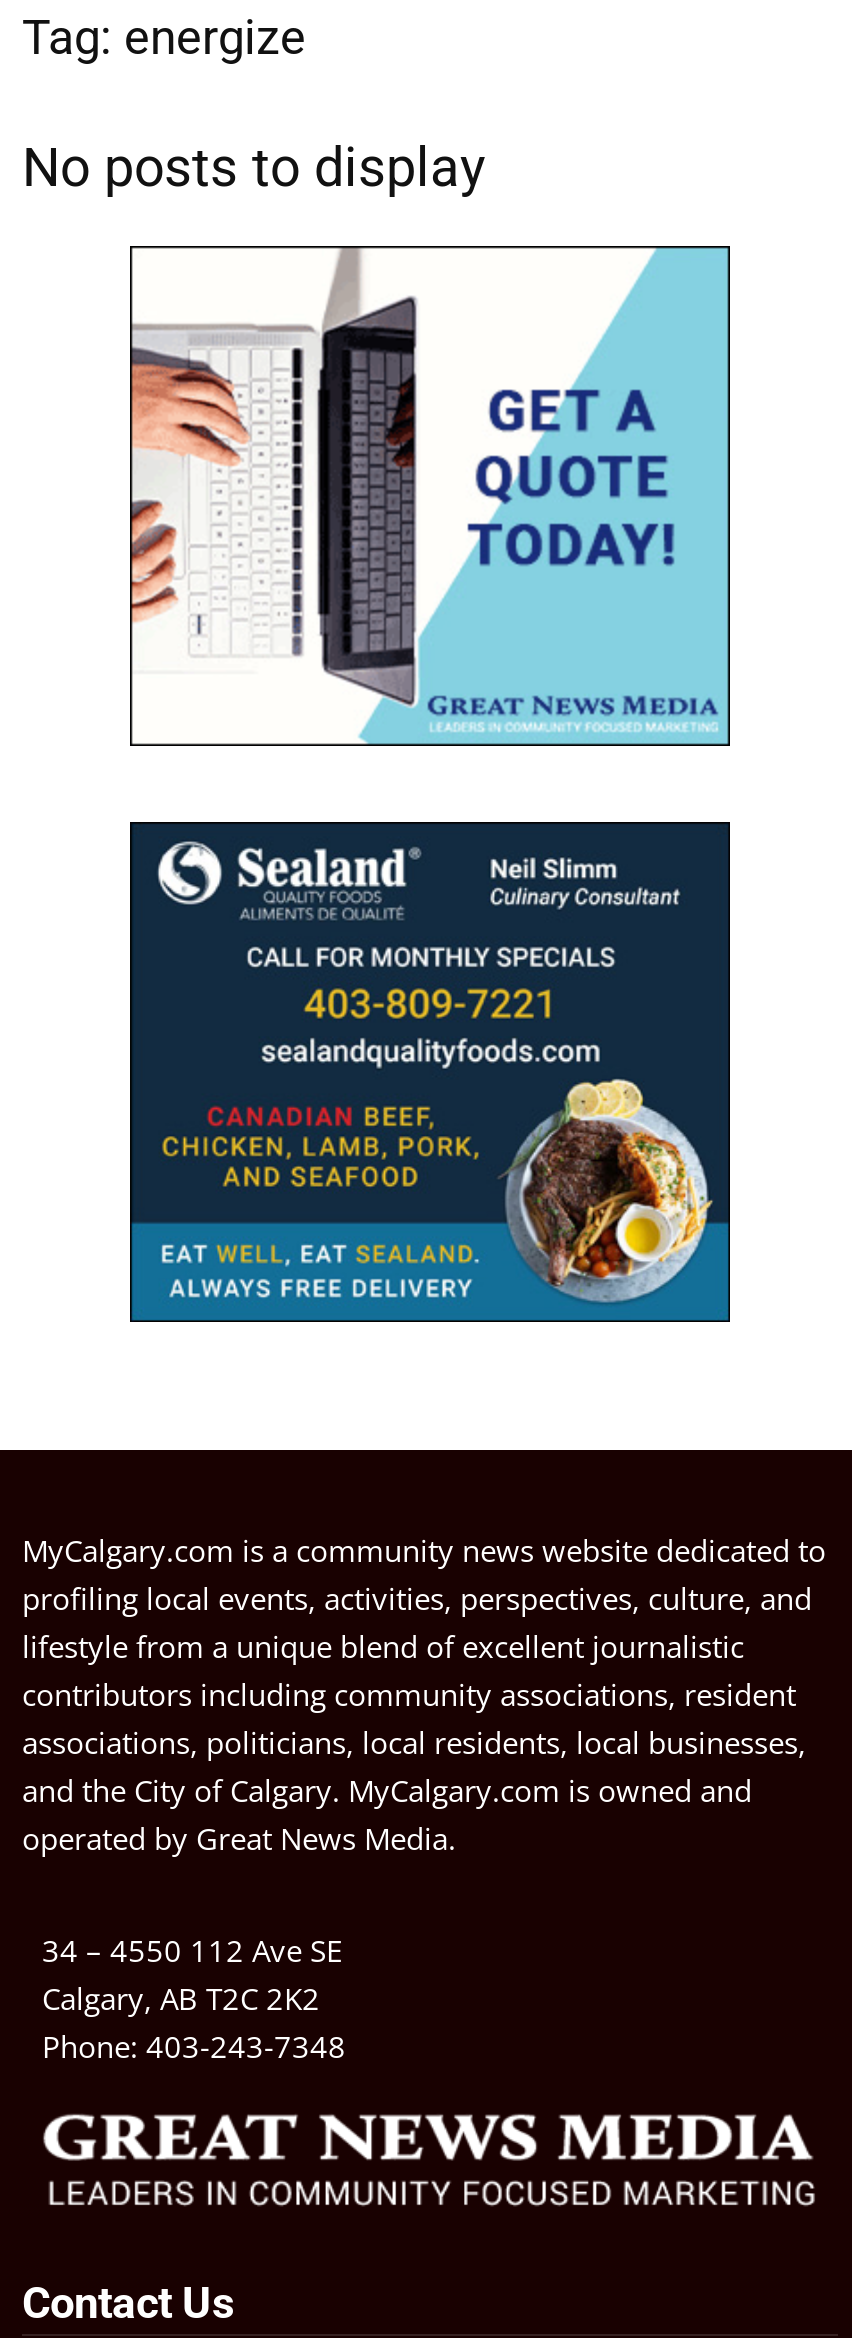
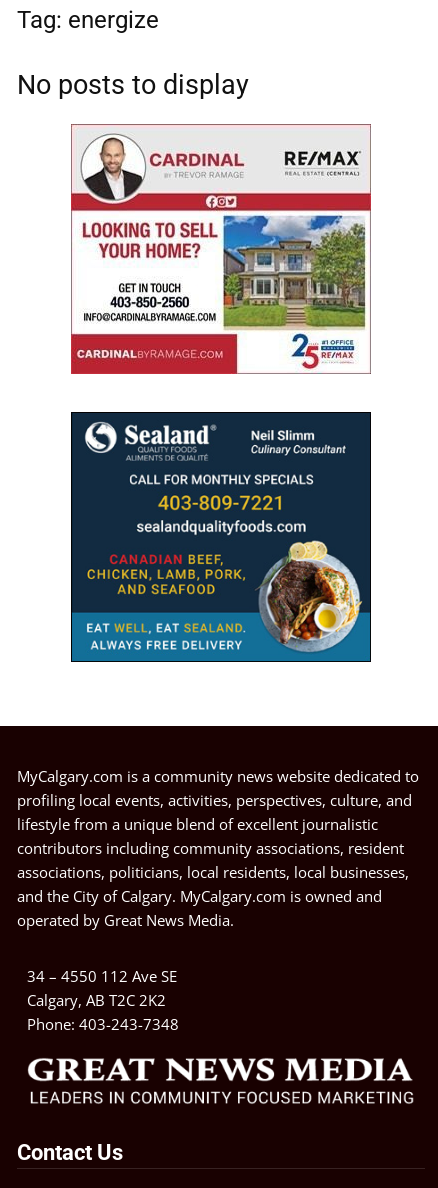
- [image]
+ [image]
